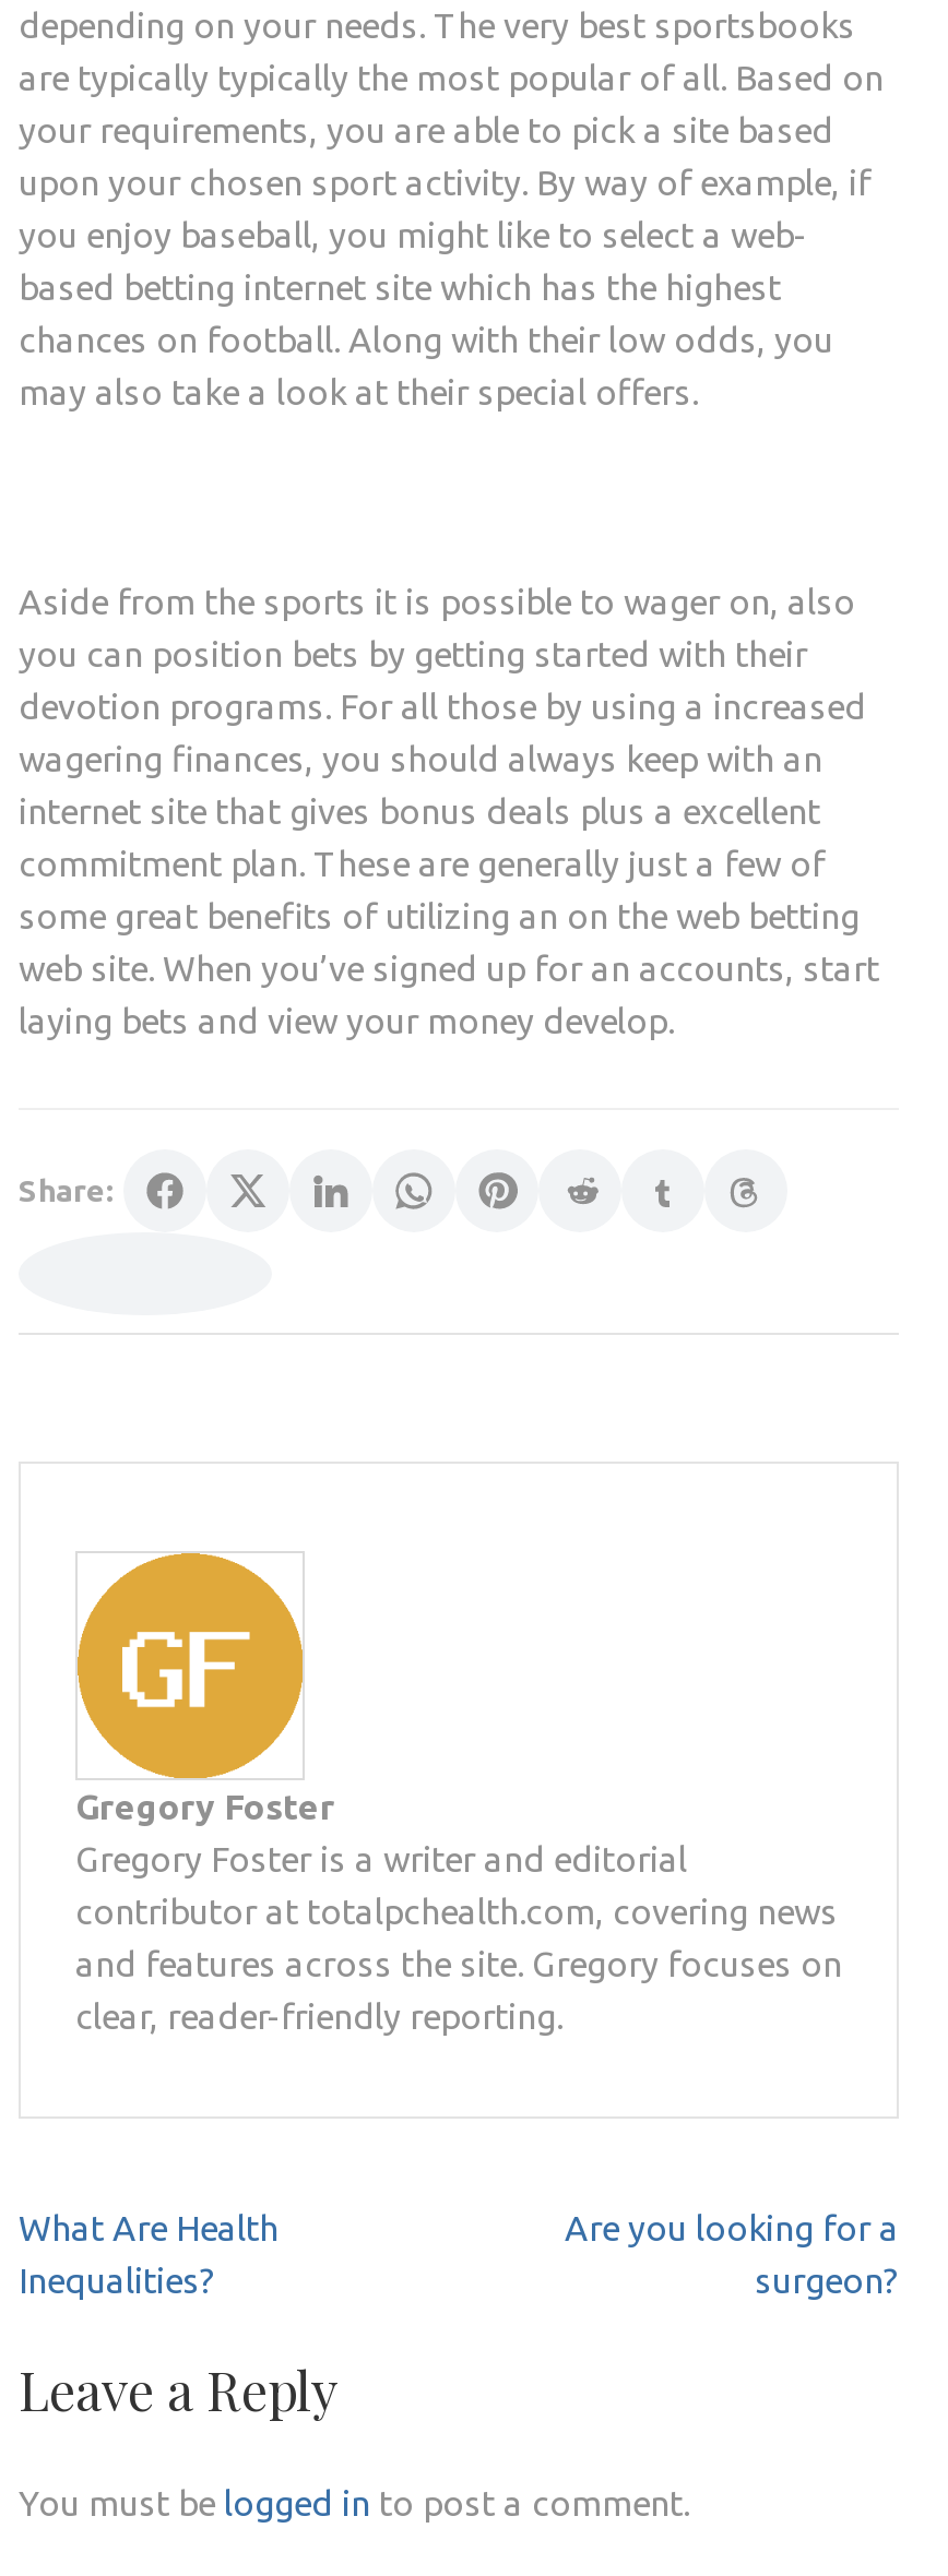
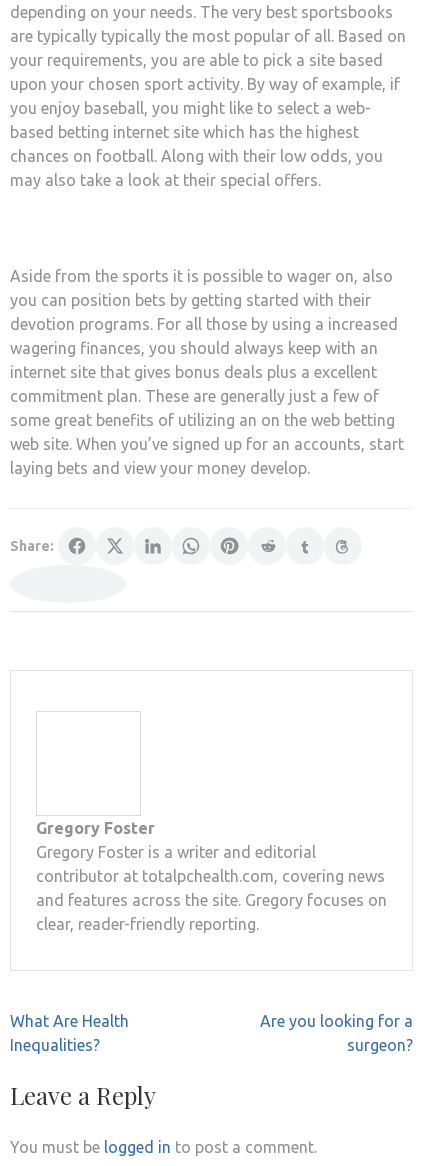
- [image]
